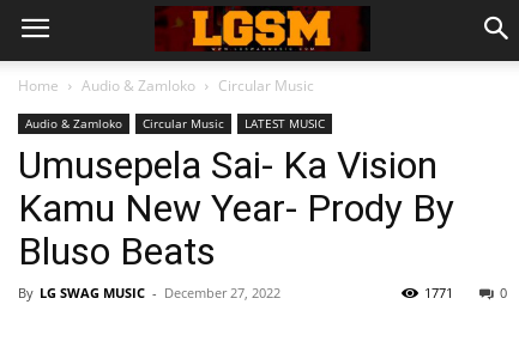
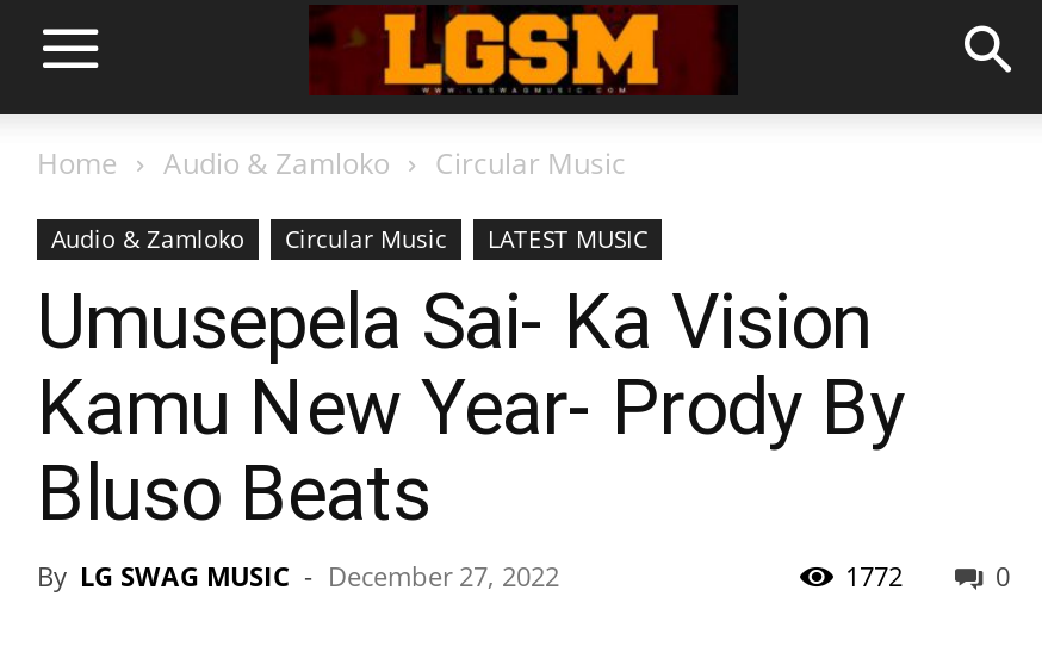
- 1771
+ 1772
